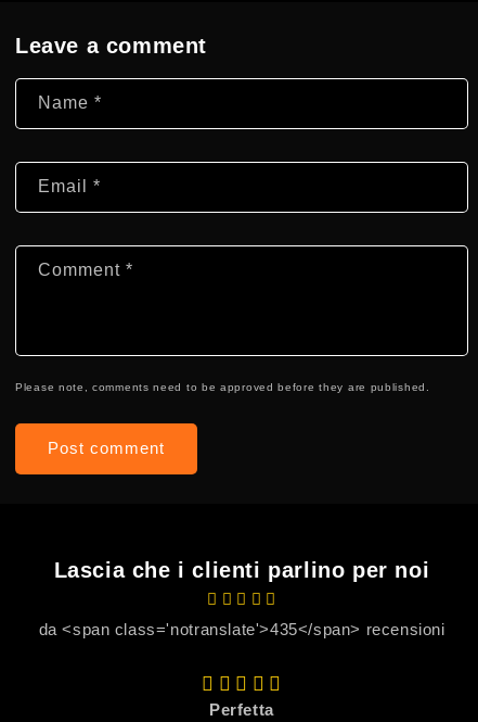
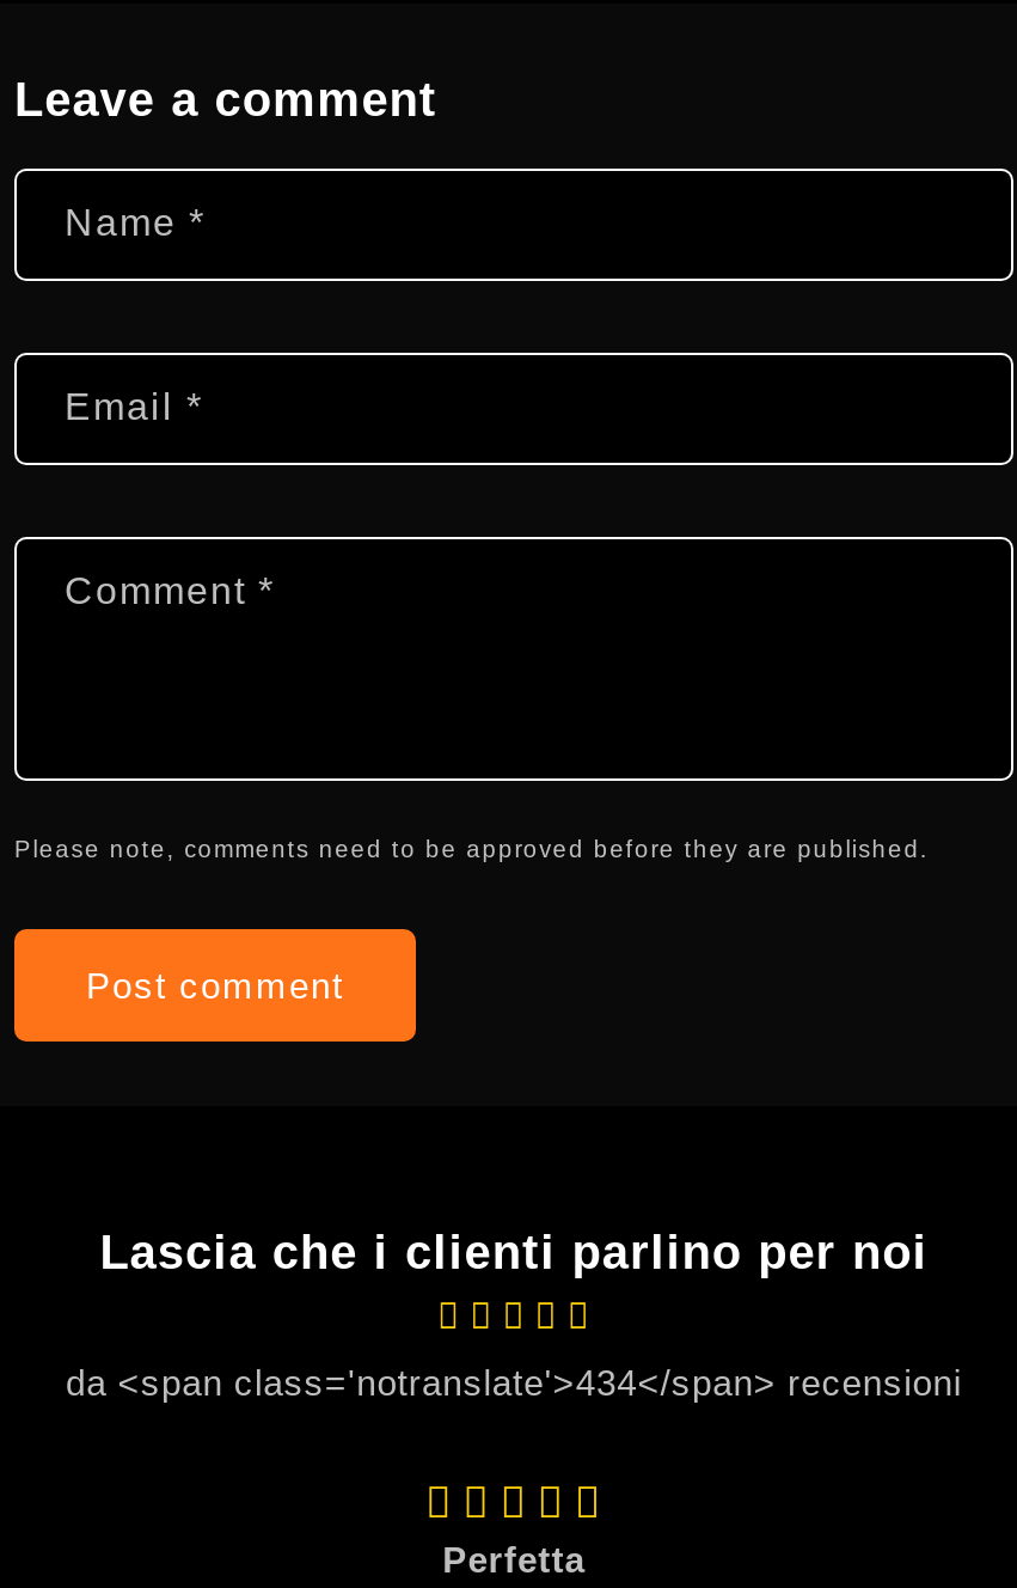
- da <span class='notranslate'>435</span> recensioni
+ da <span class='notranslate'>434</span> recensioni
